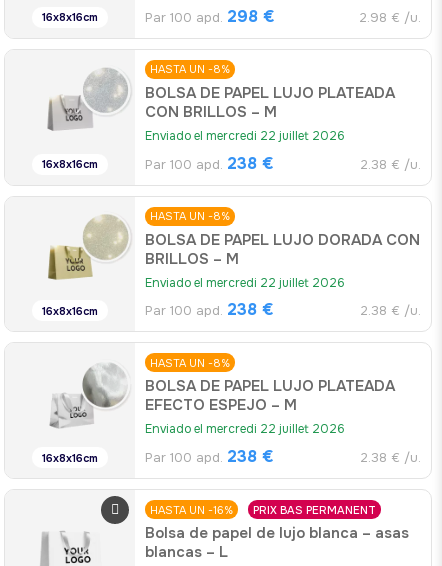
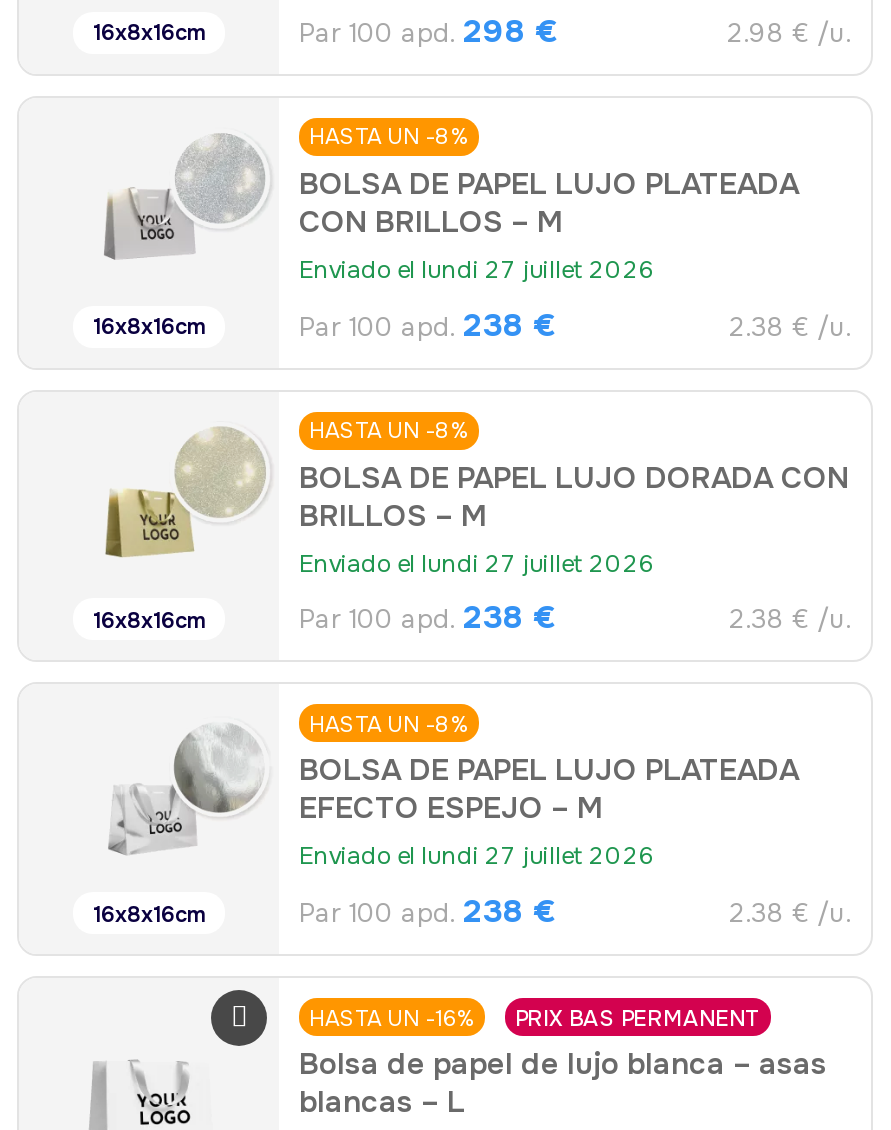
- Enviado el mercredi 22 juillet 2026
+ Enviado el lundi 27 juillet 2026

- Enviado el mercredi 22 juillet 2026
+ Enviado el lundi 27 juillet 2026

- Enviado el mercredi 22 juillet 2026
+ Enviado el lundi 27 juillet 2026
